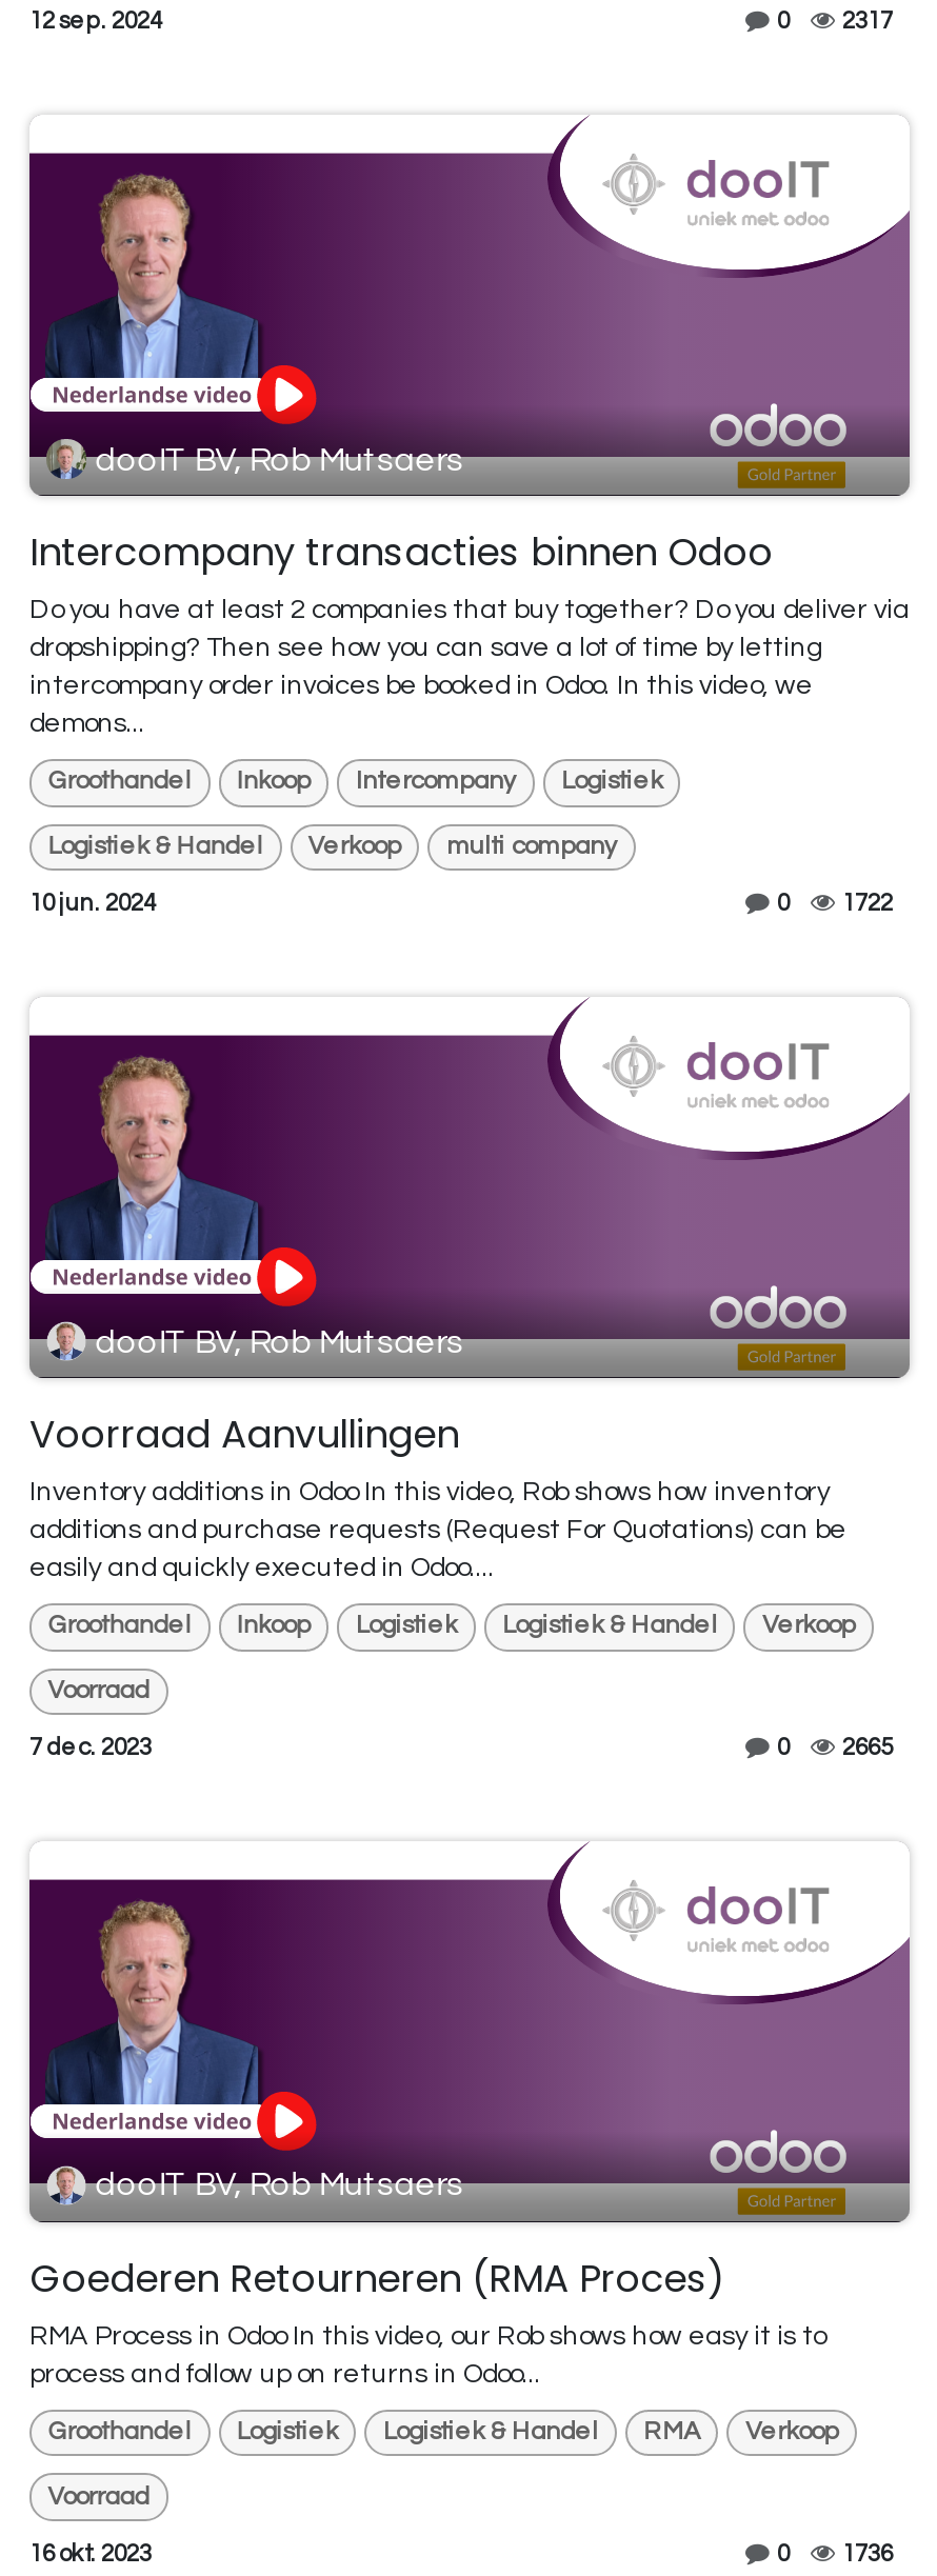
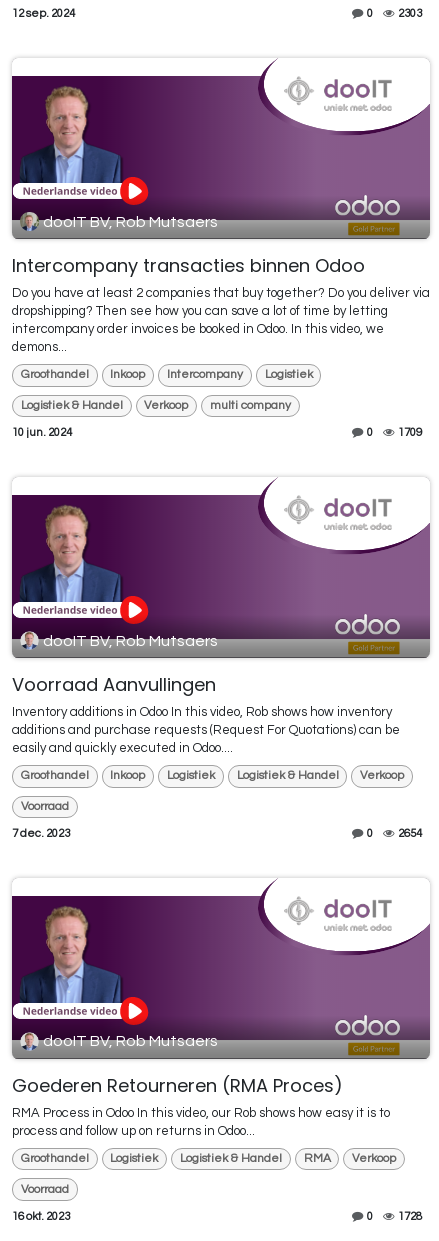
- 2317
+ 2303

- 1722
+ 1709

- 2665
+ 2654

- 1736
+ 1728
